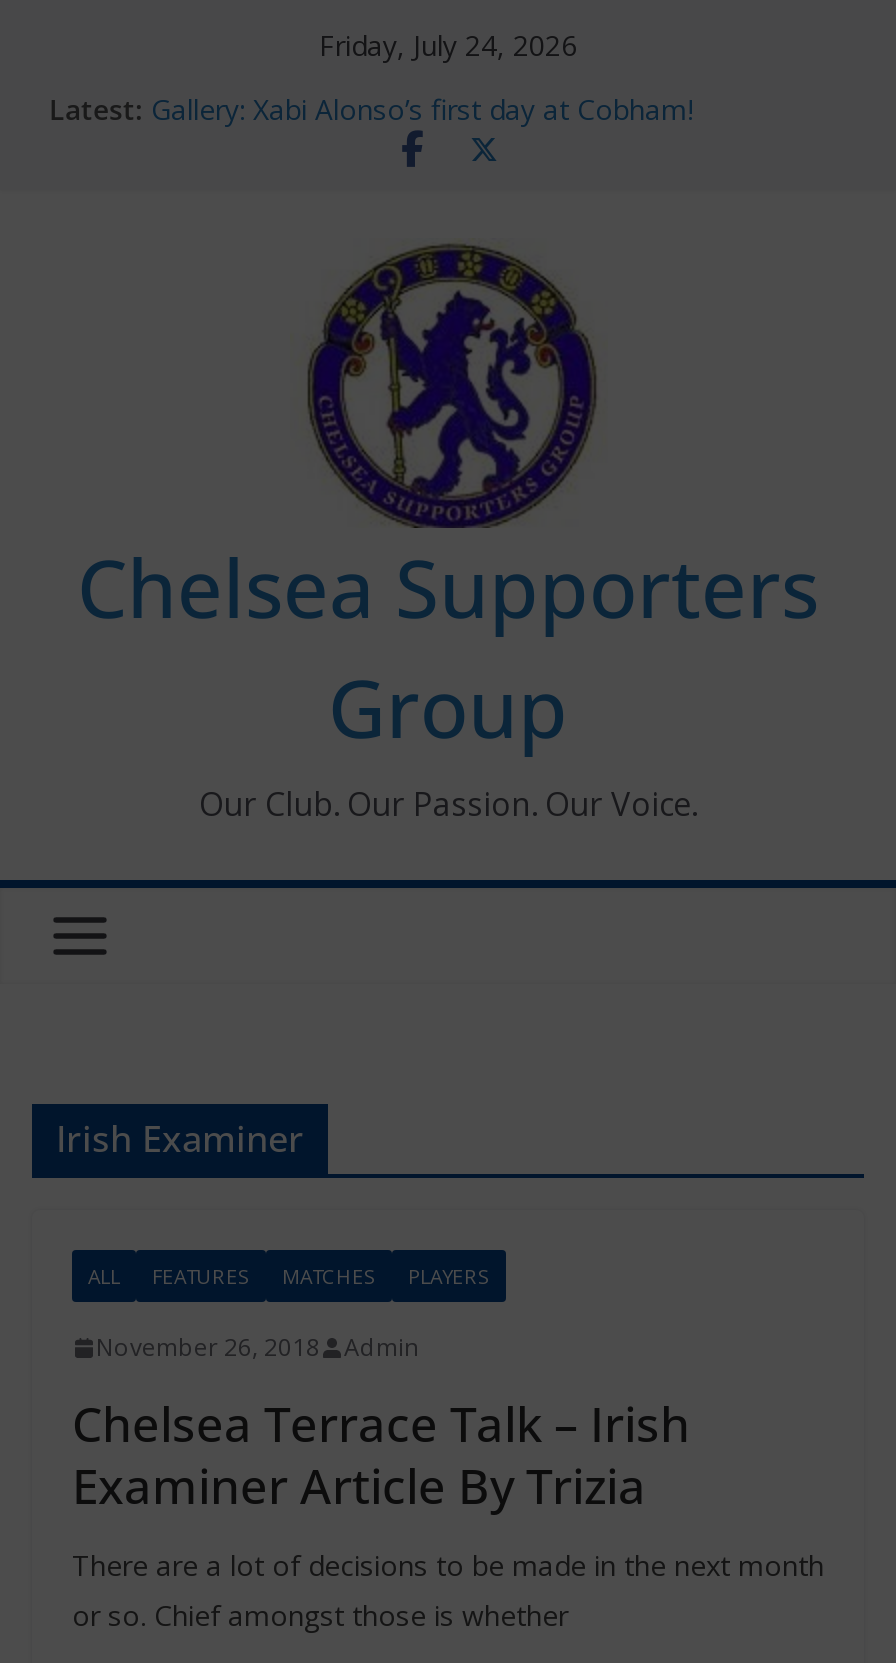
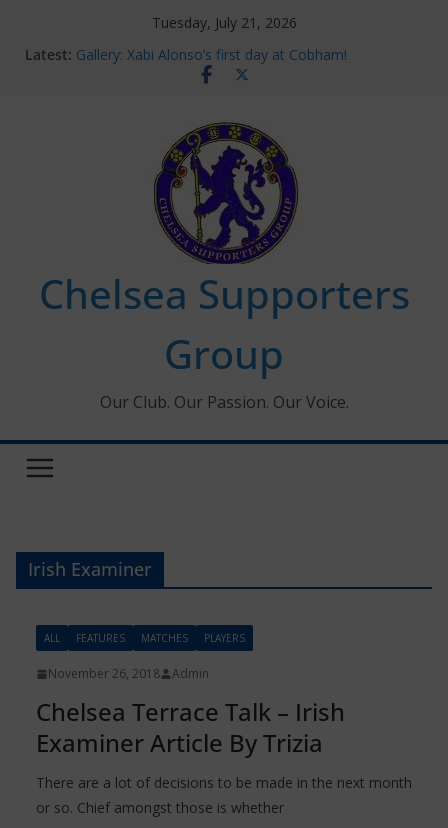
- Friday, July 24, 2026
+ Tuesday, July 21, 2026
